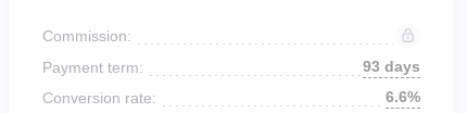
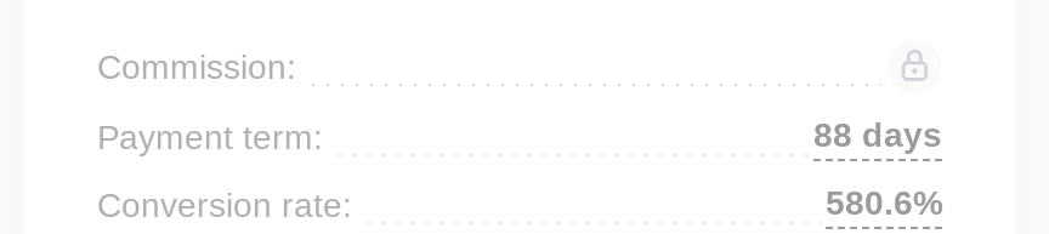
- 93 days
+ 88 days

- 6.6%
+ 580.6%
